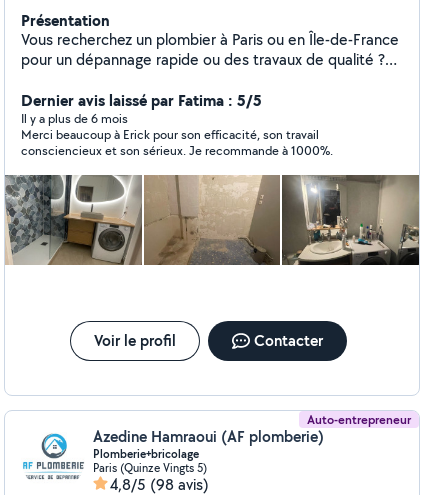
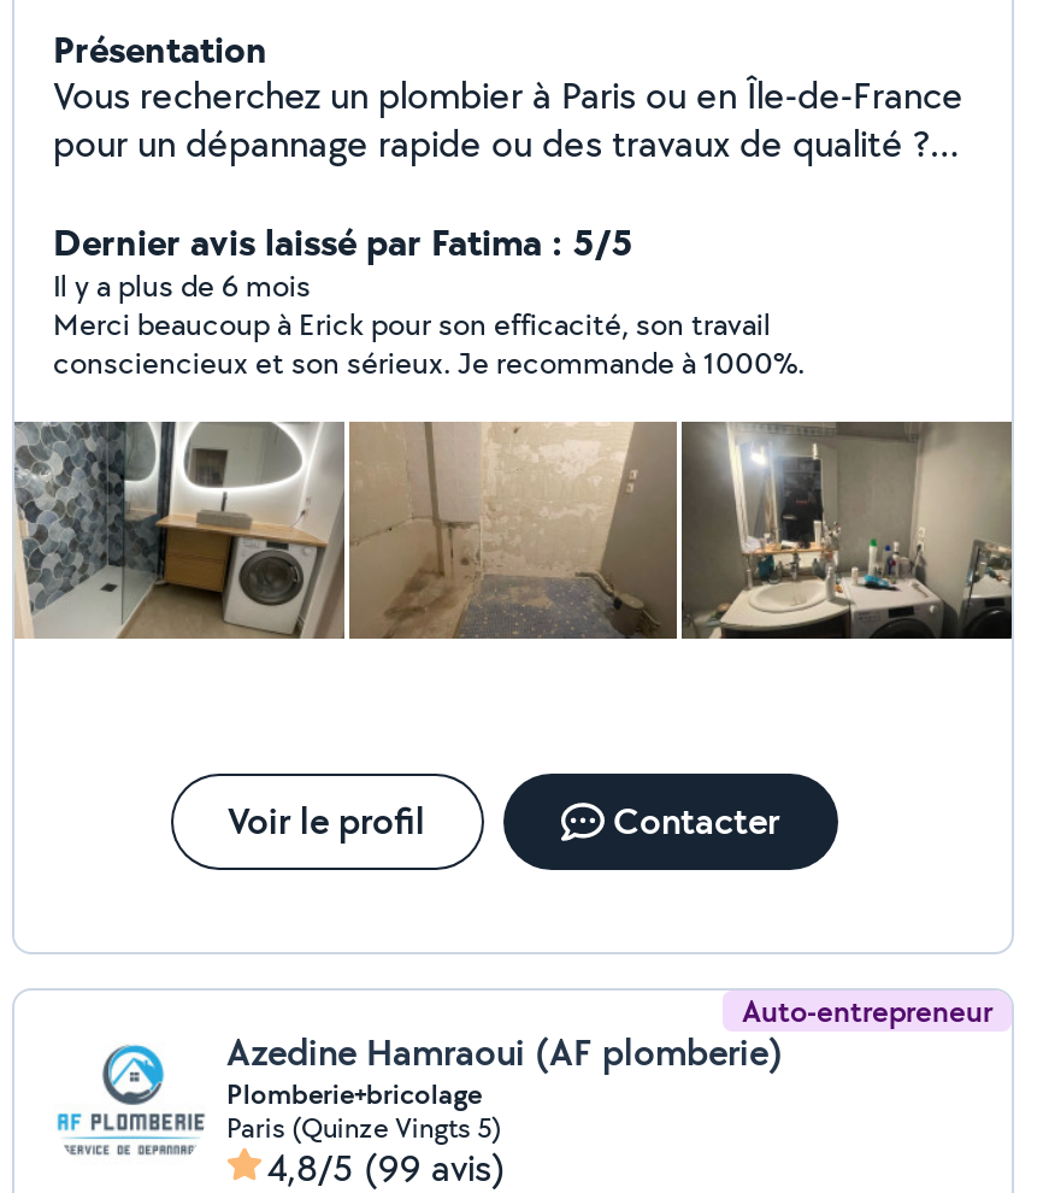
- 4,8/5 (98 avis)
+ 4,8/5 (99 avis)
